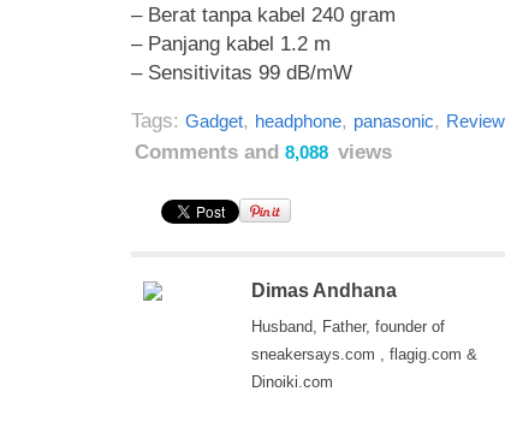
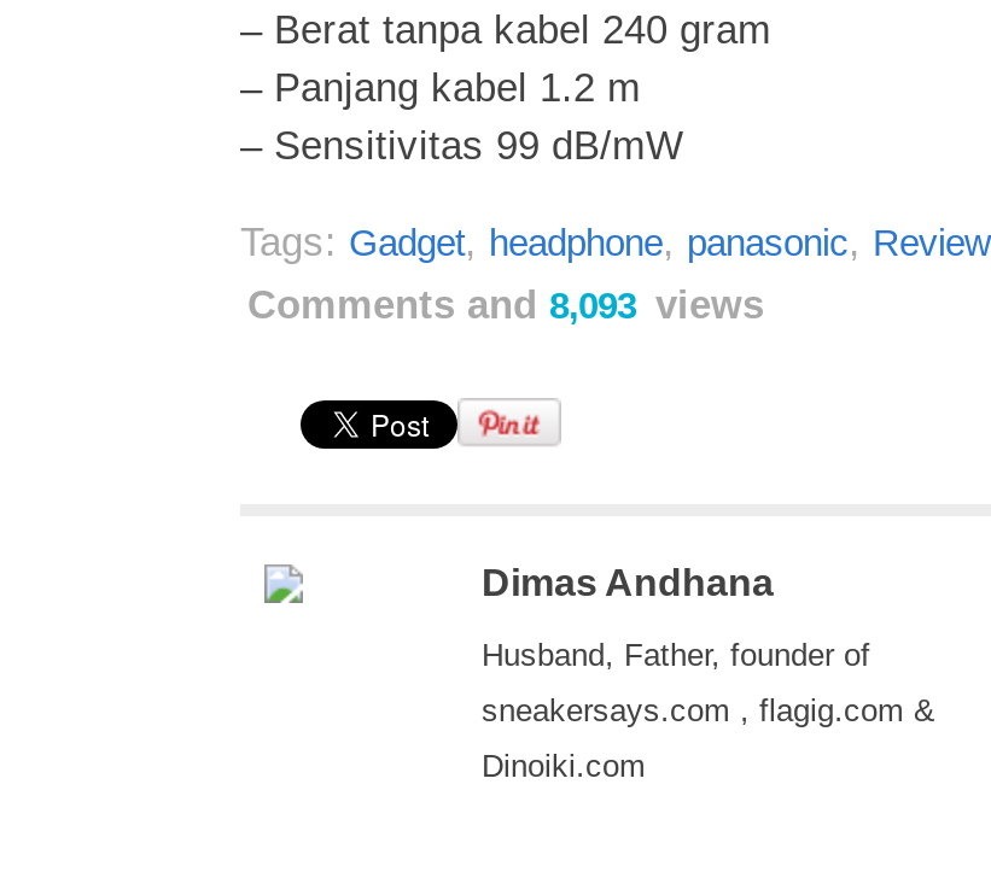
- Comments and 8,088 views
+ Comments and 8,093 views
